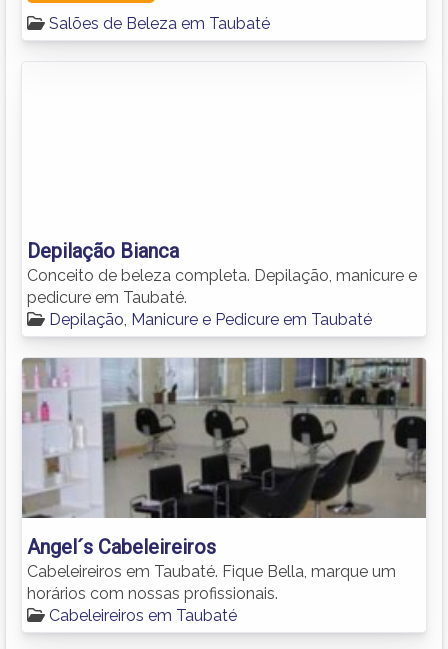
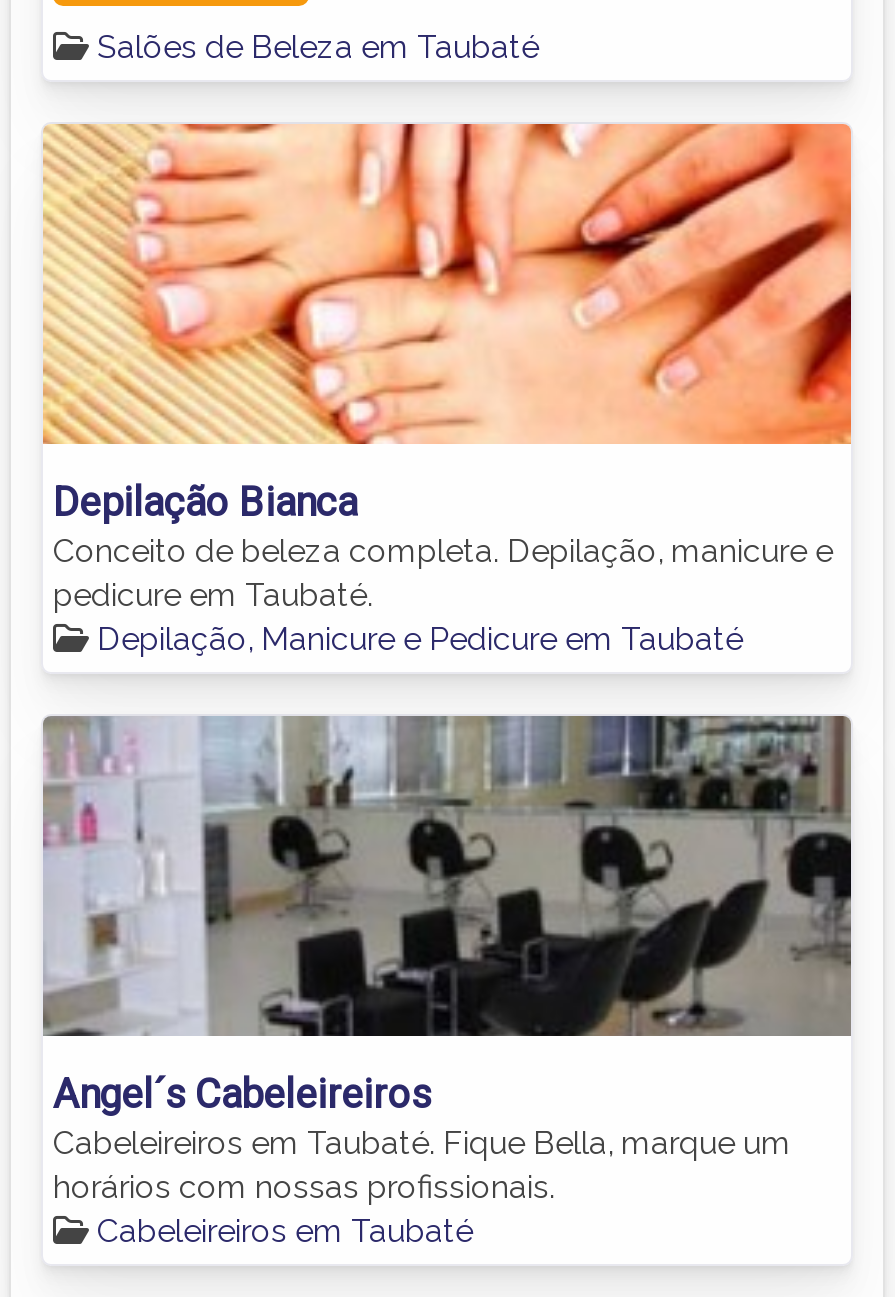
+ [image]
